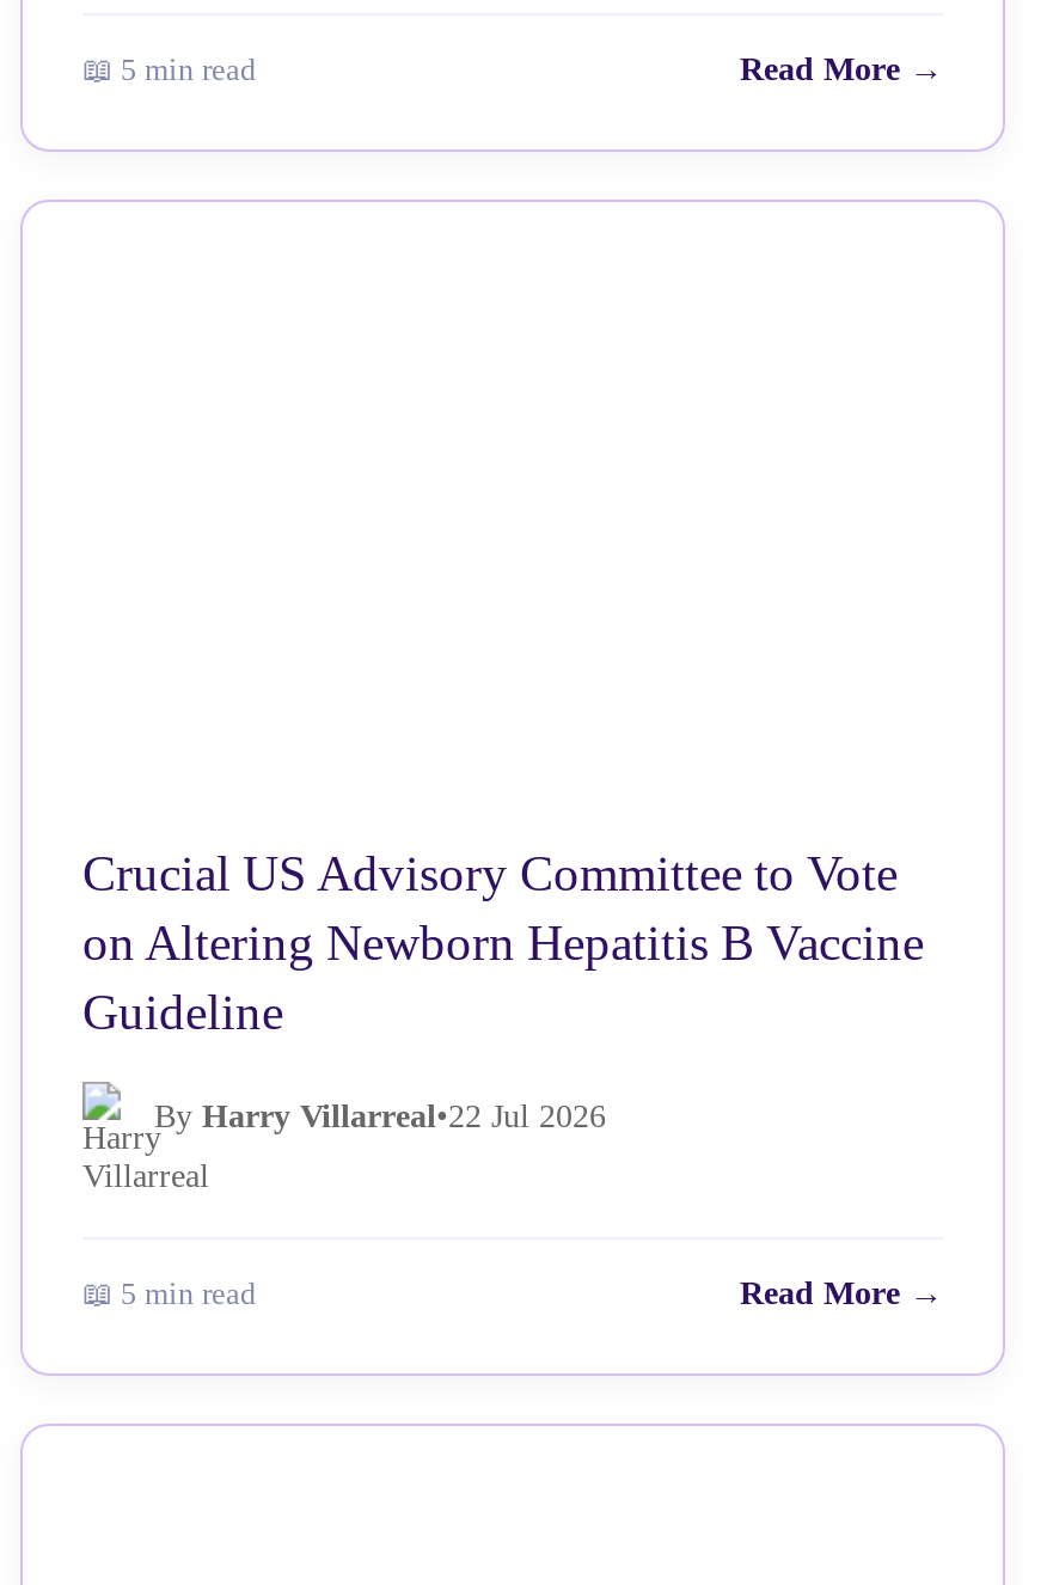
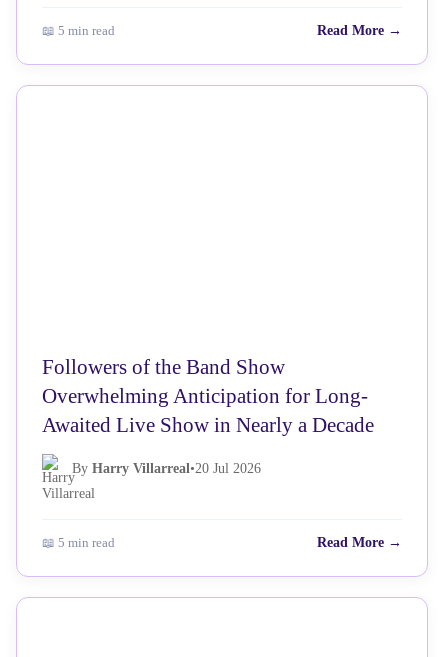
- Crucial US Advisory Committee to Vote
- on Altering Newborn Hepatitis B Vaccine
- Guideline
+ Followers of the Band Show
+ Overwhelming Anticipation for Long-
+ Awaited Live Show in Nearly a Decade

- By Harry Villarreal•22 Jul 2026
+ By Harry Villarreal•20 Jul 2026
